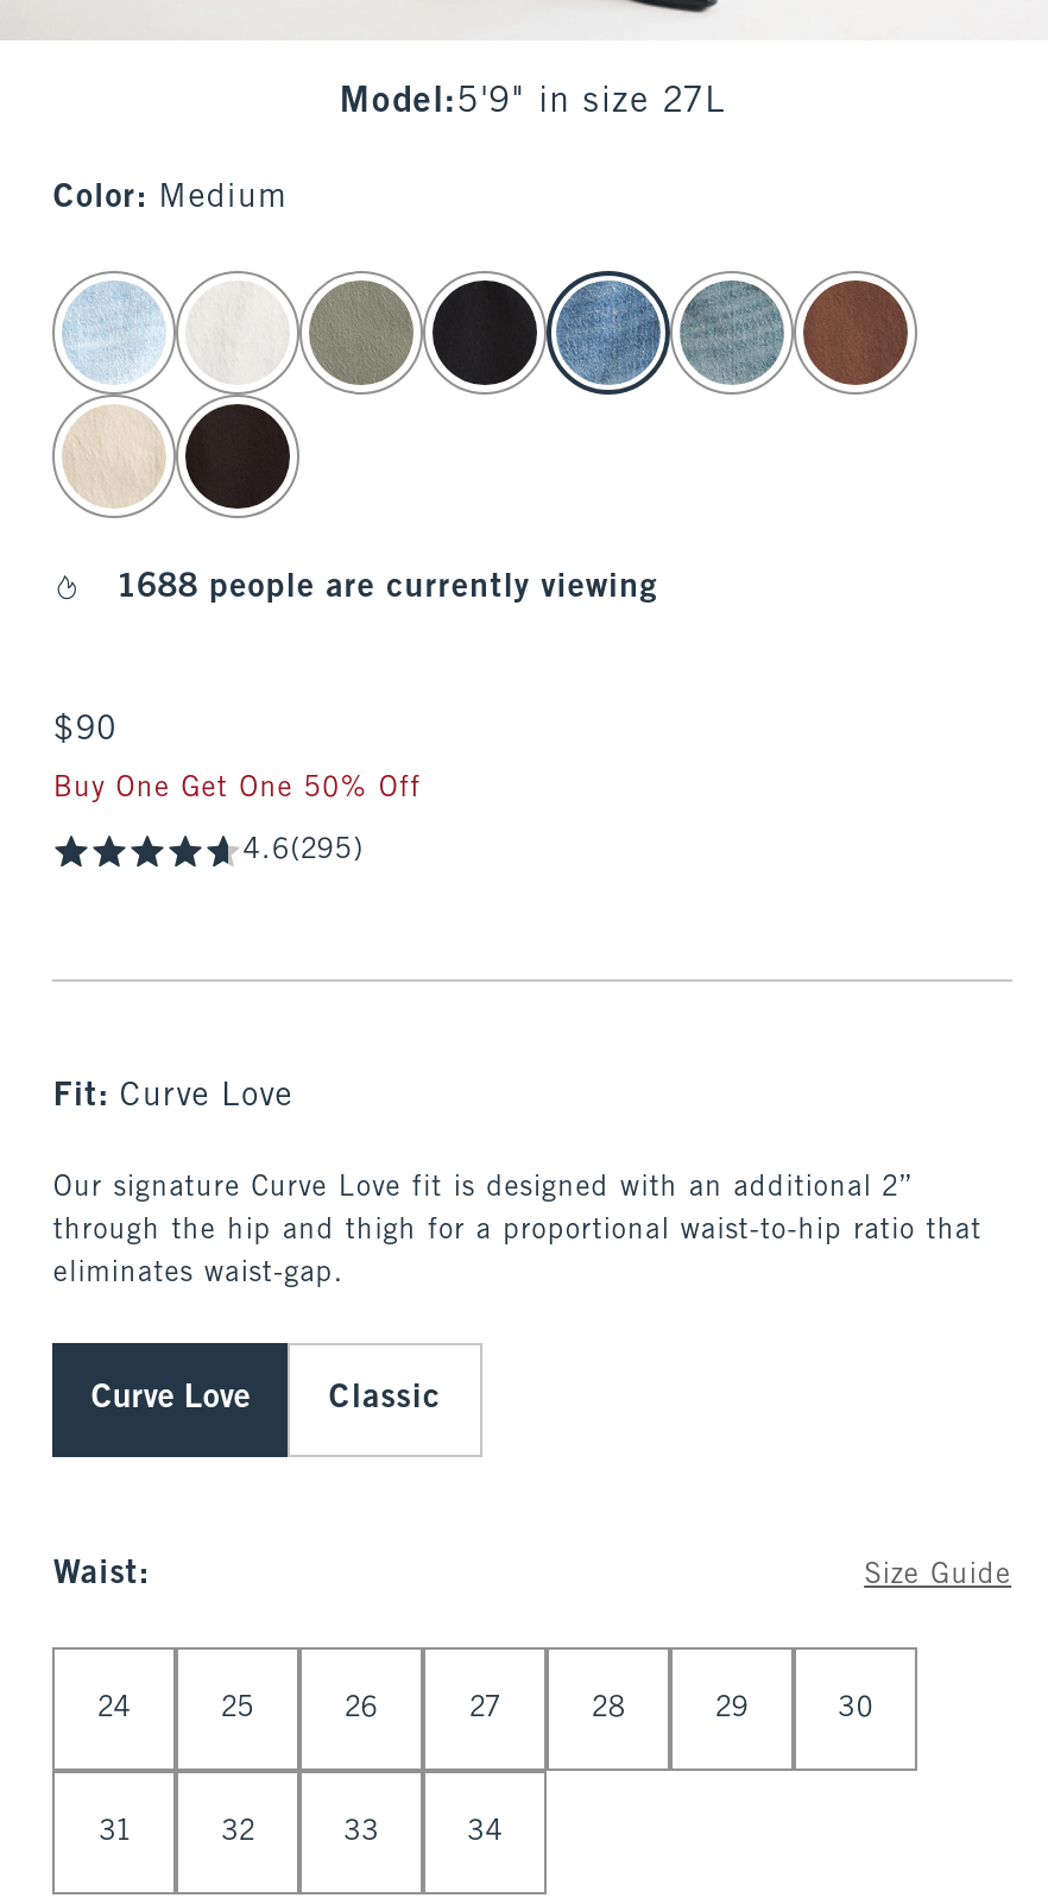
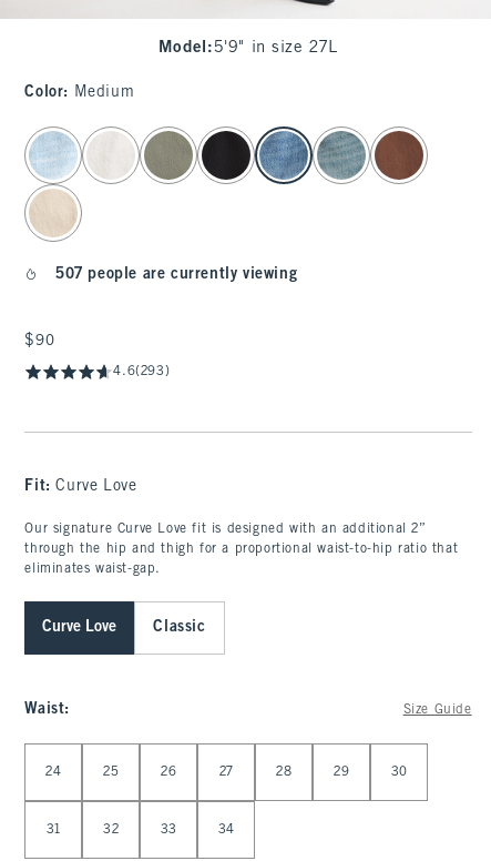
- [image]

- 1688 people are currently viewing
+ 507 people are currently viewing

- Buy One Get One 50% Off
- 4.6(295)
+ 4.6(293)
